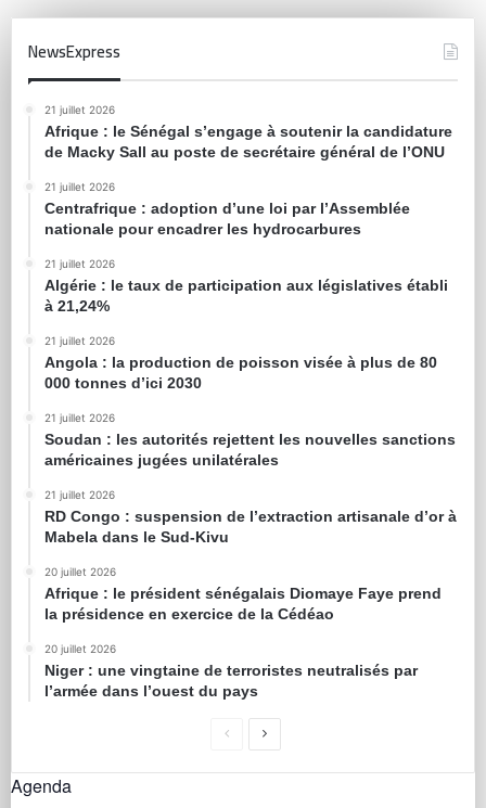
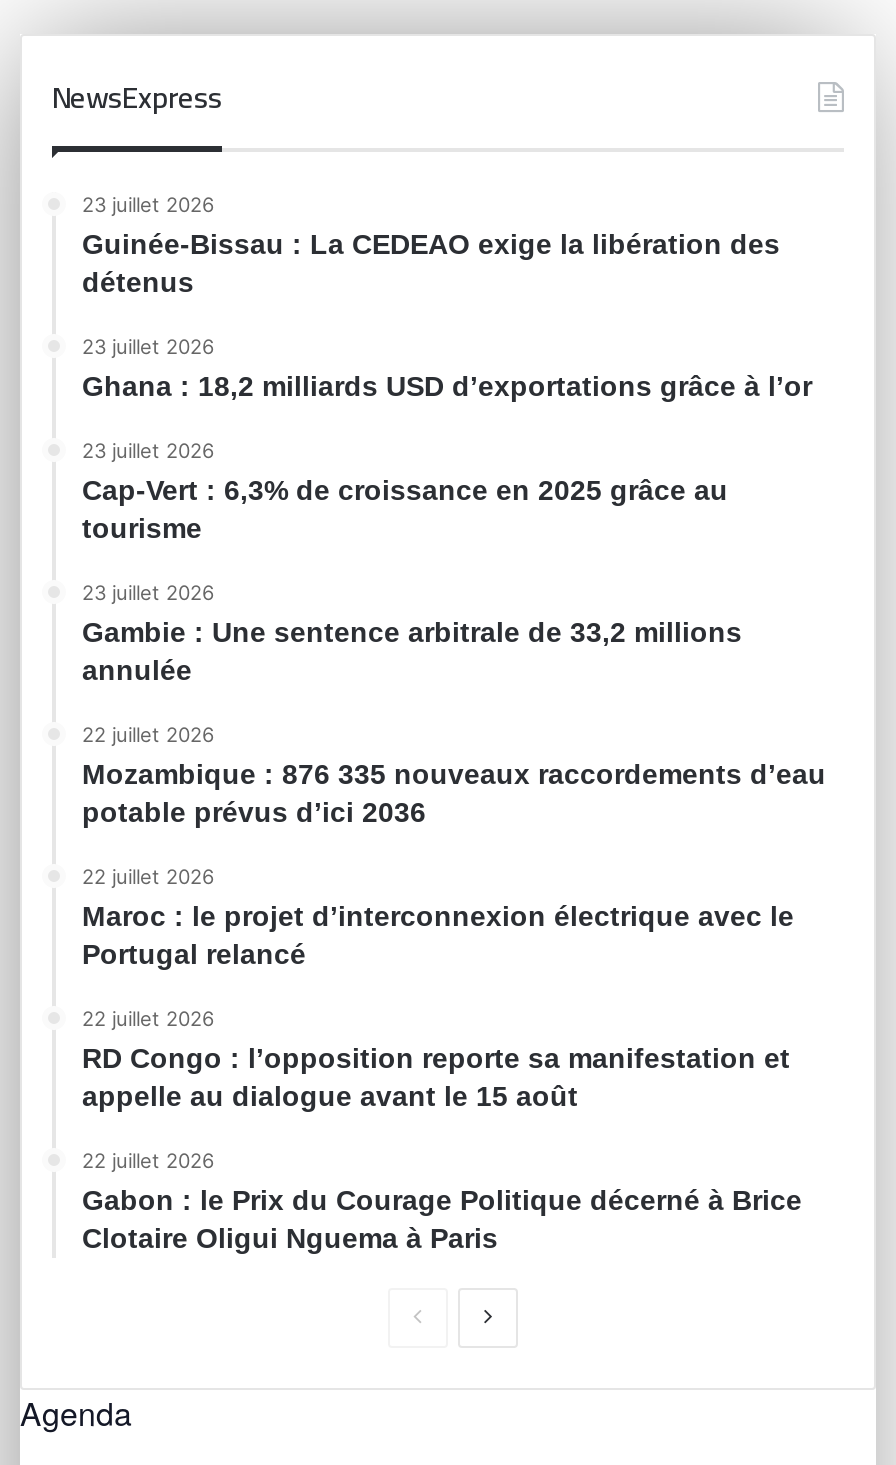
- 21 juillet 2026
- Afrique : le Sénégal s’engage à soutenir la candidature
- de Macky Sall au poste de secrétaire général de l’ONU
+ 23 juillet 2026
+ Guinée-Bissau : La CEDEAO exige la libération des
+ détenus

- 21 juillet 2026
- Centrafrique : adoption d’une loi par l’Assemblée
- nationale pour encadrer les hydrocarbures
+ 23 juillet 2026
+ Ghana : 18,2 milliards USD d’exportations grâce à l’or

- 21 juillet 2026
- Algérie : le taux de participation aux législatives établi
- à 21,24%
+ 23 juillet 2026
+ Cap-Vert : 6,3% de croissance en 2025 grâce au
+ tourisme

- 21 juillet 2026
- Angola : la production de poisson visée à plus de 80
- 000 tonnes d’ici 2030
+ 23 juillet 2026
+ Gambie : Une sentence arbitrale de 33,2 millions
+ annulée

- 21 juillet 2026
- Soudan : les autorités rejettent les nouvelles sanctions
- américaines jugées unilatérales
+ 22 juillet 2026
+ Mozambique : 876 335 nouveaux raccordements d’eau
+ potable prévus d’ici 2036

- 21 juillet 2026
- RD Congo : suspension de l’extraction artisanale d’or à
- Mabela dans le Sud-Kivu
+ 22 juillet 2026
+ Maroc : le projet d’interconnexion électrique avec le
+ Portugal relancé

- 20 juillet 2026
- Afrique : le président sénégalais Diomaye Faye prend
- la présidence en exercice de la Cédéao
+ 22 juillet 2026
+ RD Congo : l’opposition reporte sa manifestation et
+ appelle au dialogue avant le 15 août

- 20 juillet 2026
- Niger : une vingtaine de terroristes neutralisés par
- l’armée dans l’ouest du pays
+ 22 juillet 2026
+ Gabon : le Prix du Courage Politique décerné à Brice
+ Clotaire Oligui Nguema à Paris
